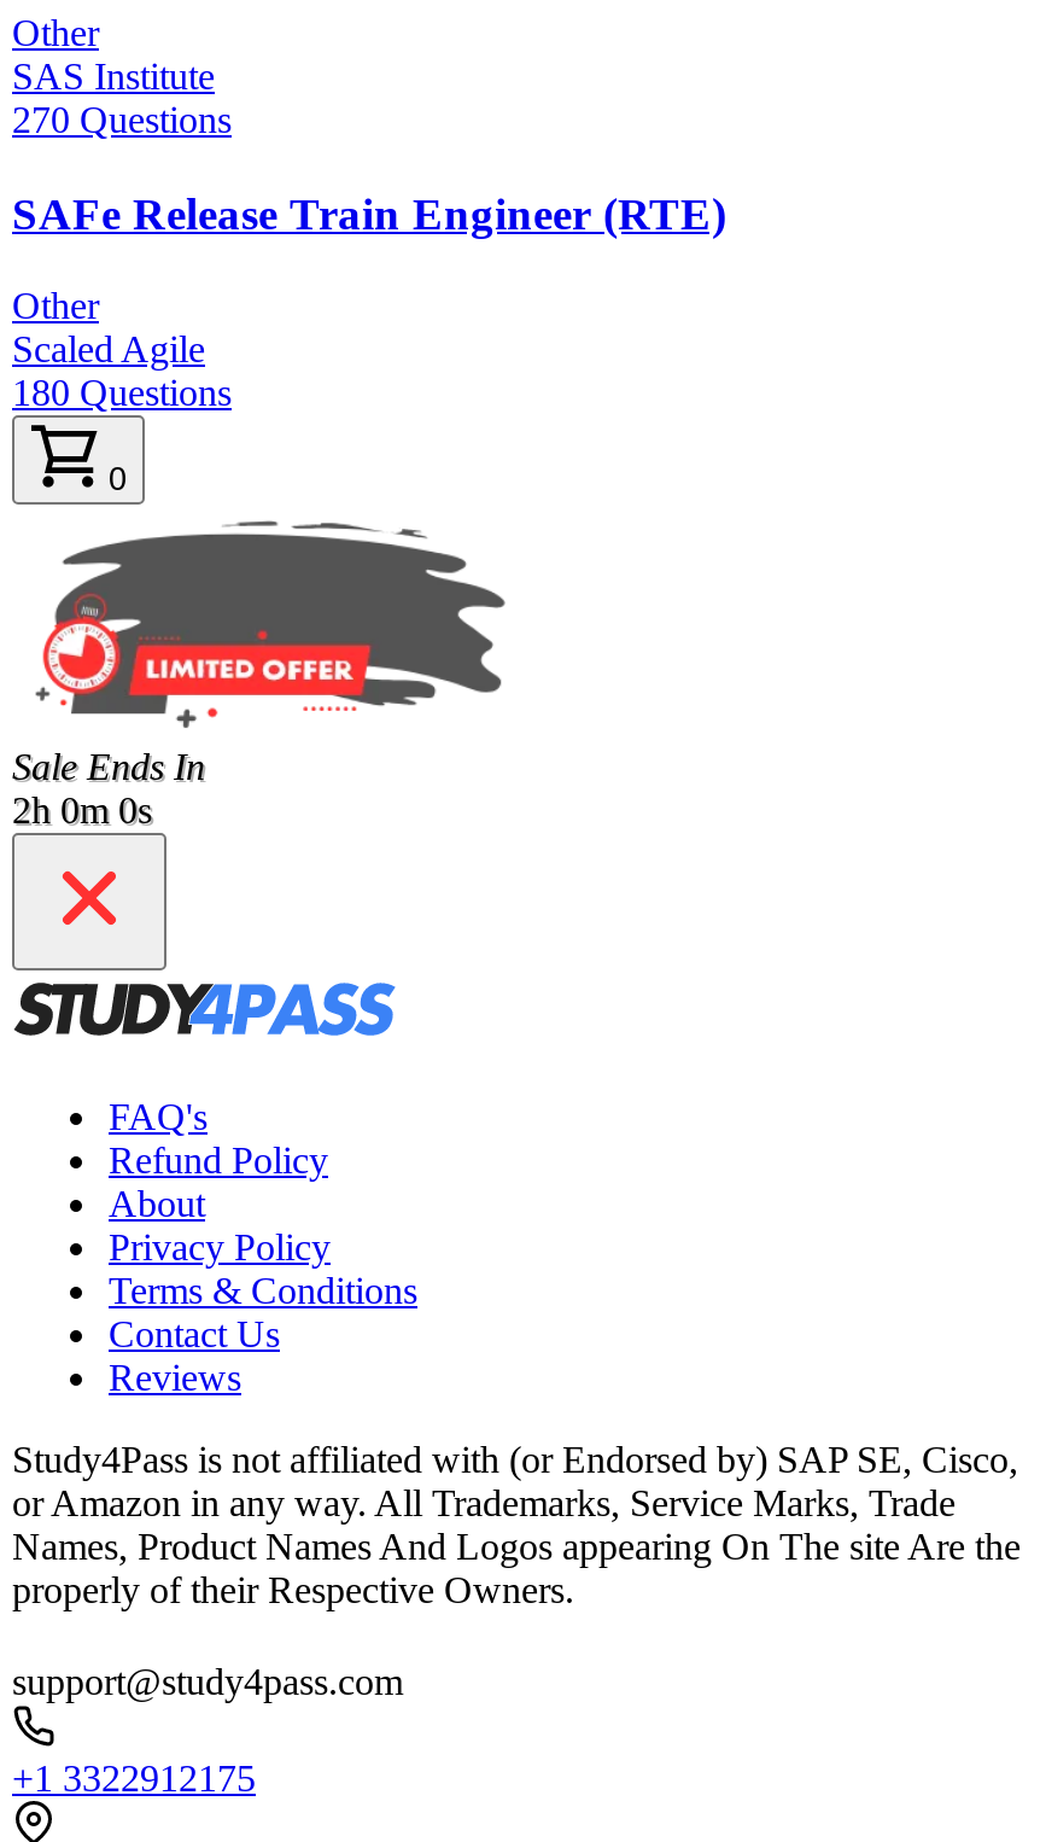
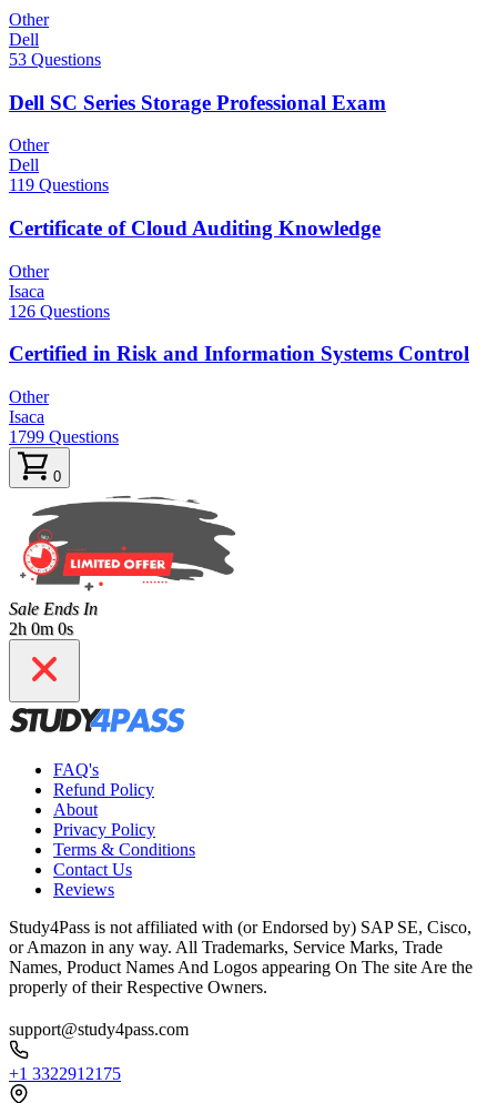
- SAS Institute
- 270 Questions
+ Dell
+ 53 Questions

- SAFe Release Train Engineer (RTE)
+ Dell SC Series Storage Professional Exam

- Scaled Agile
- 180 Questions
+ Dell
+ 119 Questions
+ Certificate of Cloud Auditing Knowledge
+ Other
+ Isaca
+ 126 Questions
+ Certified in Risk and Information Systems Control
+ Other
+ Isaca
+ 1799 Questions
